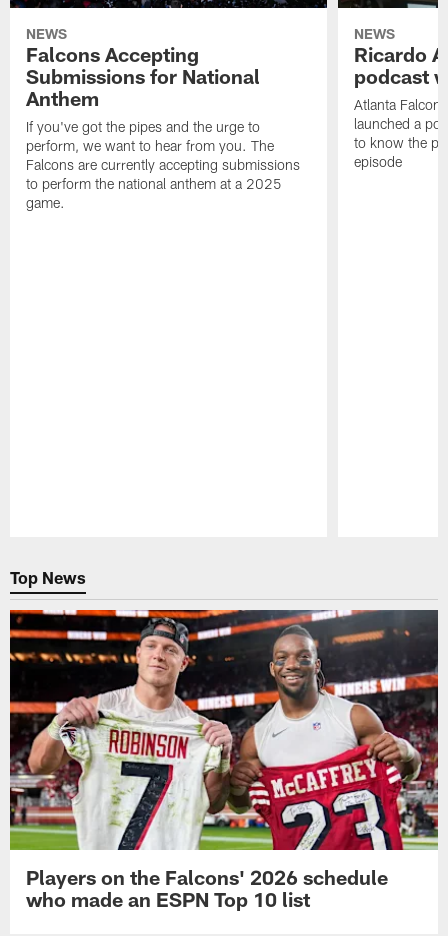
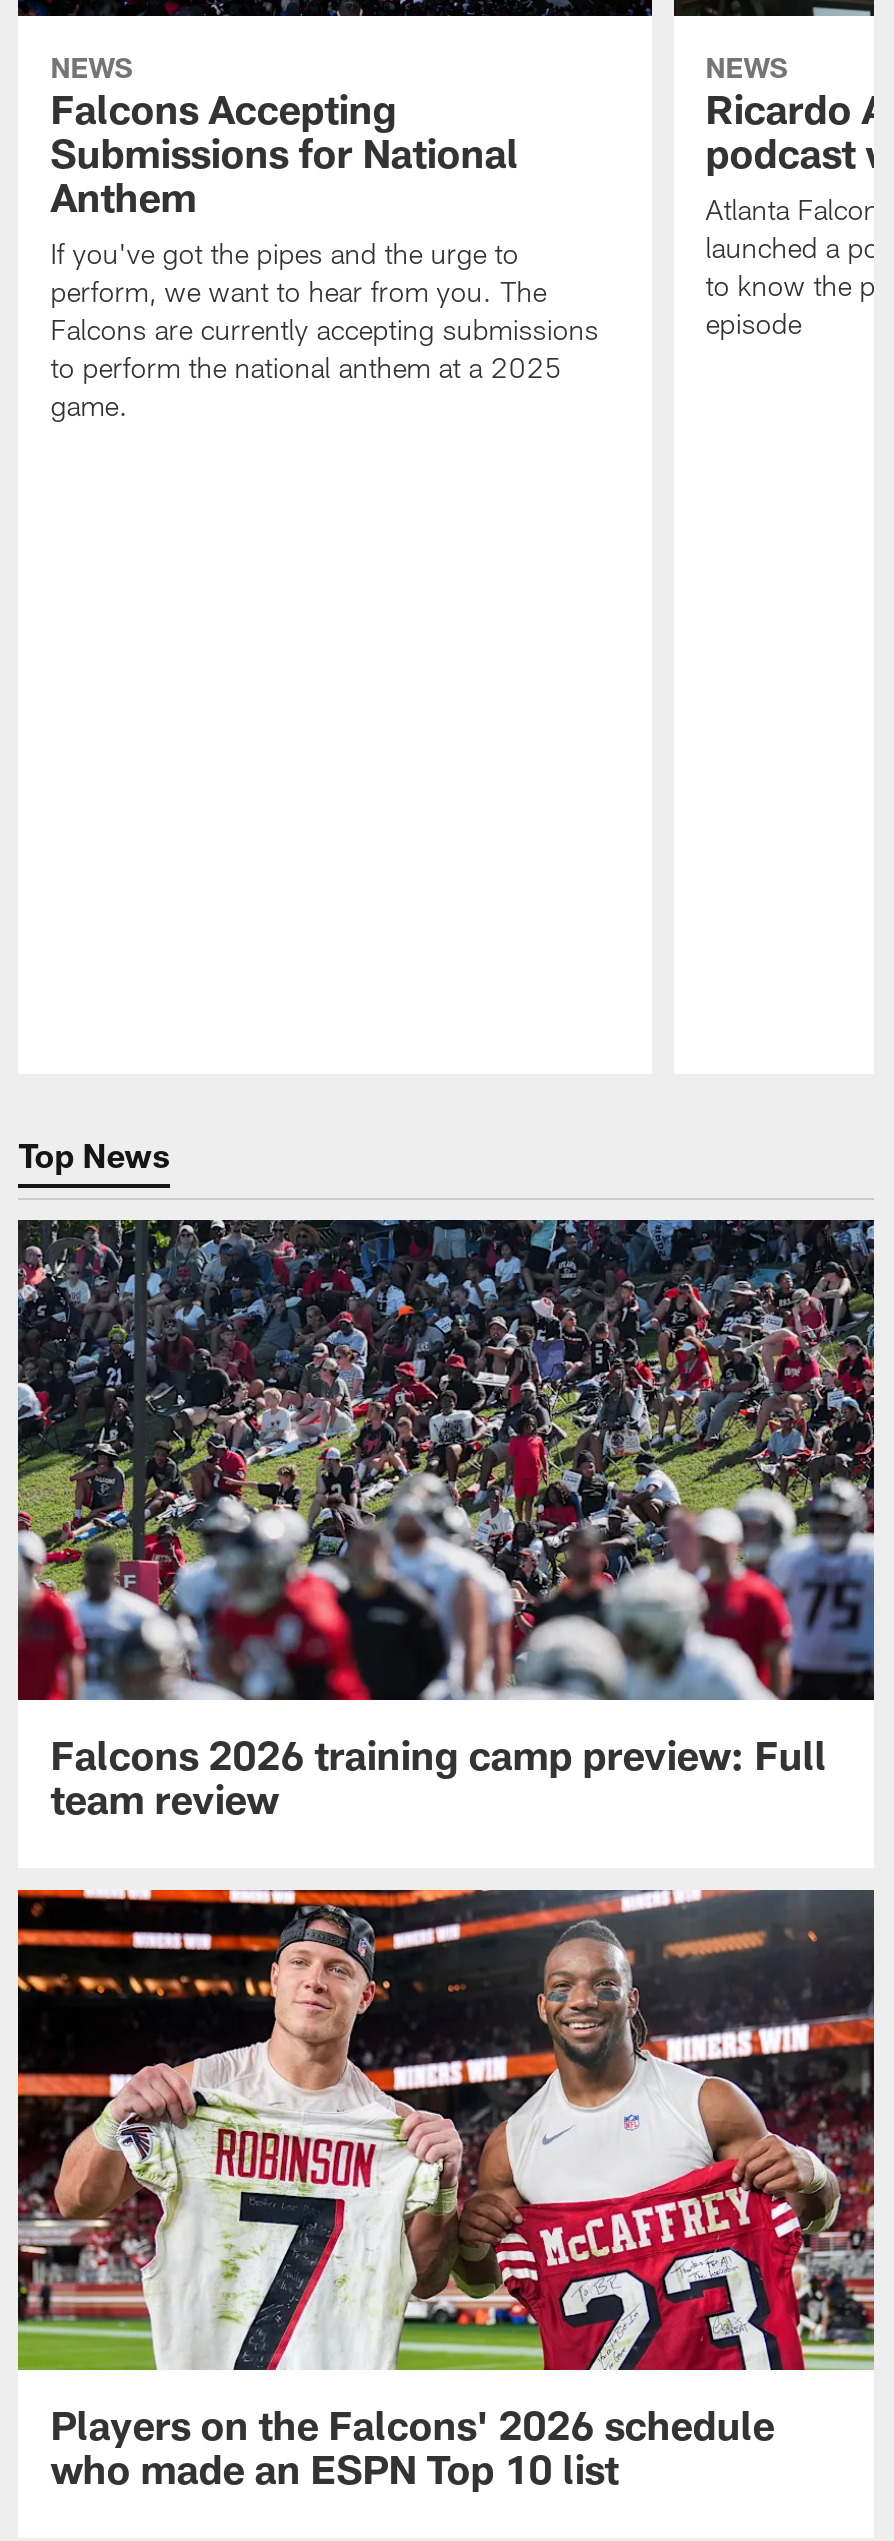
+ [image]
+ Falcons 2026 training camp preview: Full
+ team review
